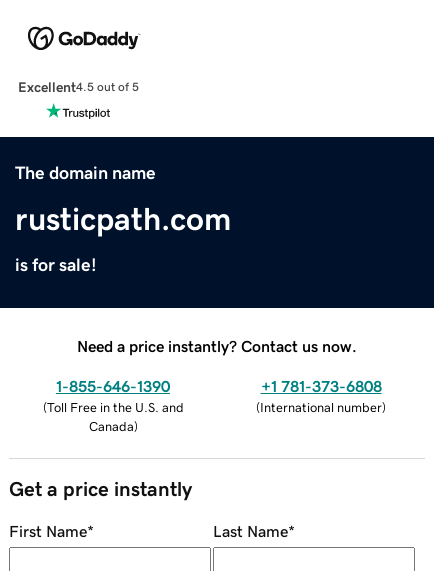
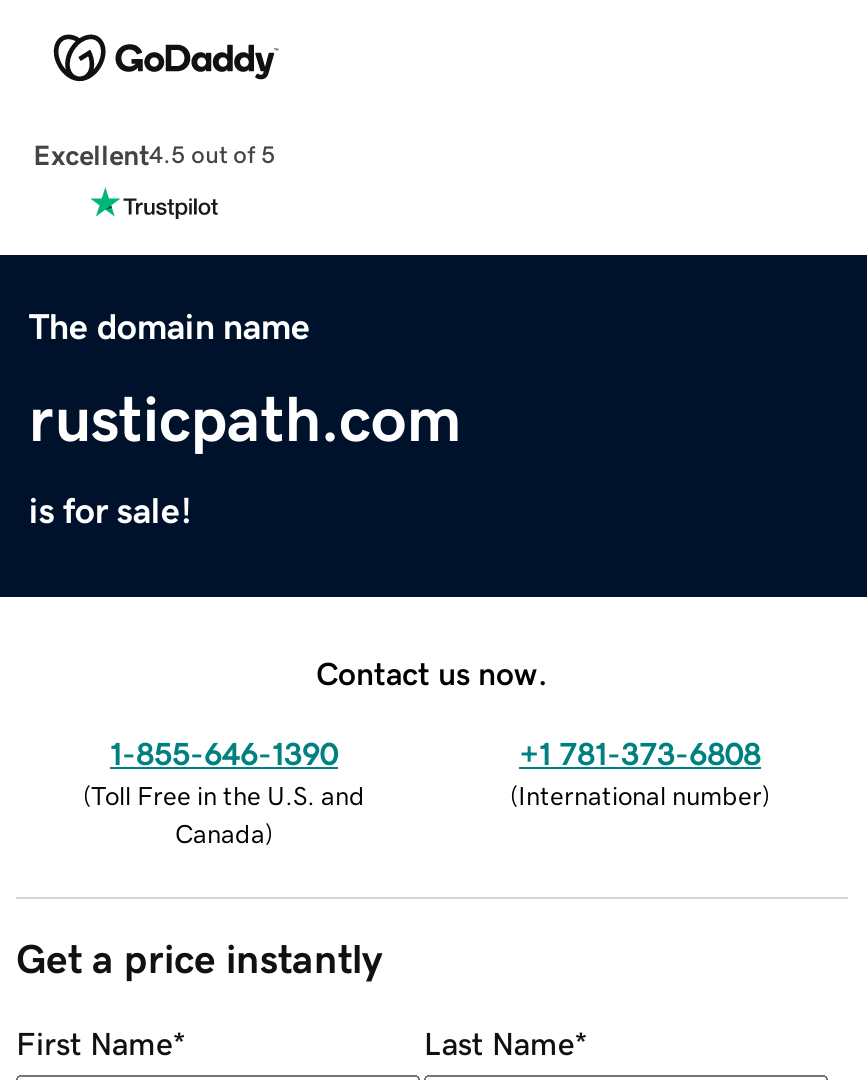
- Need a price instantly? Contact us now.
+ Contact us now.
